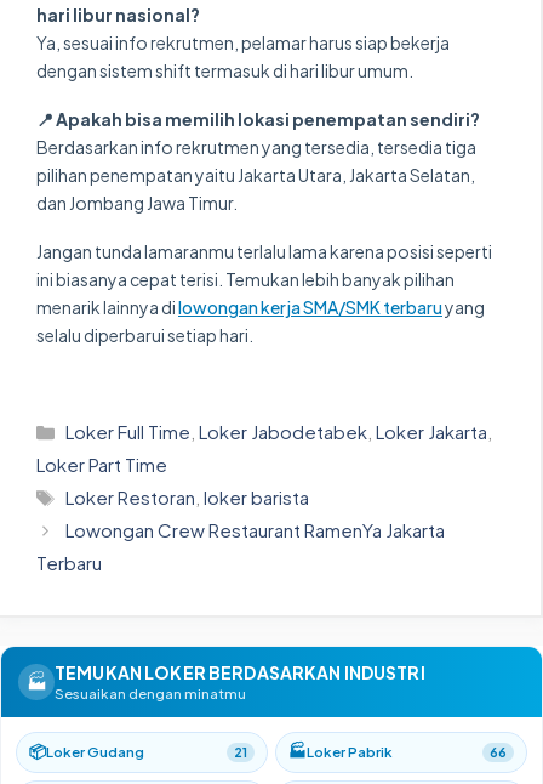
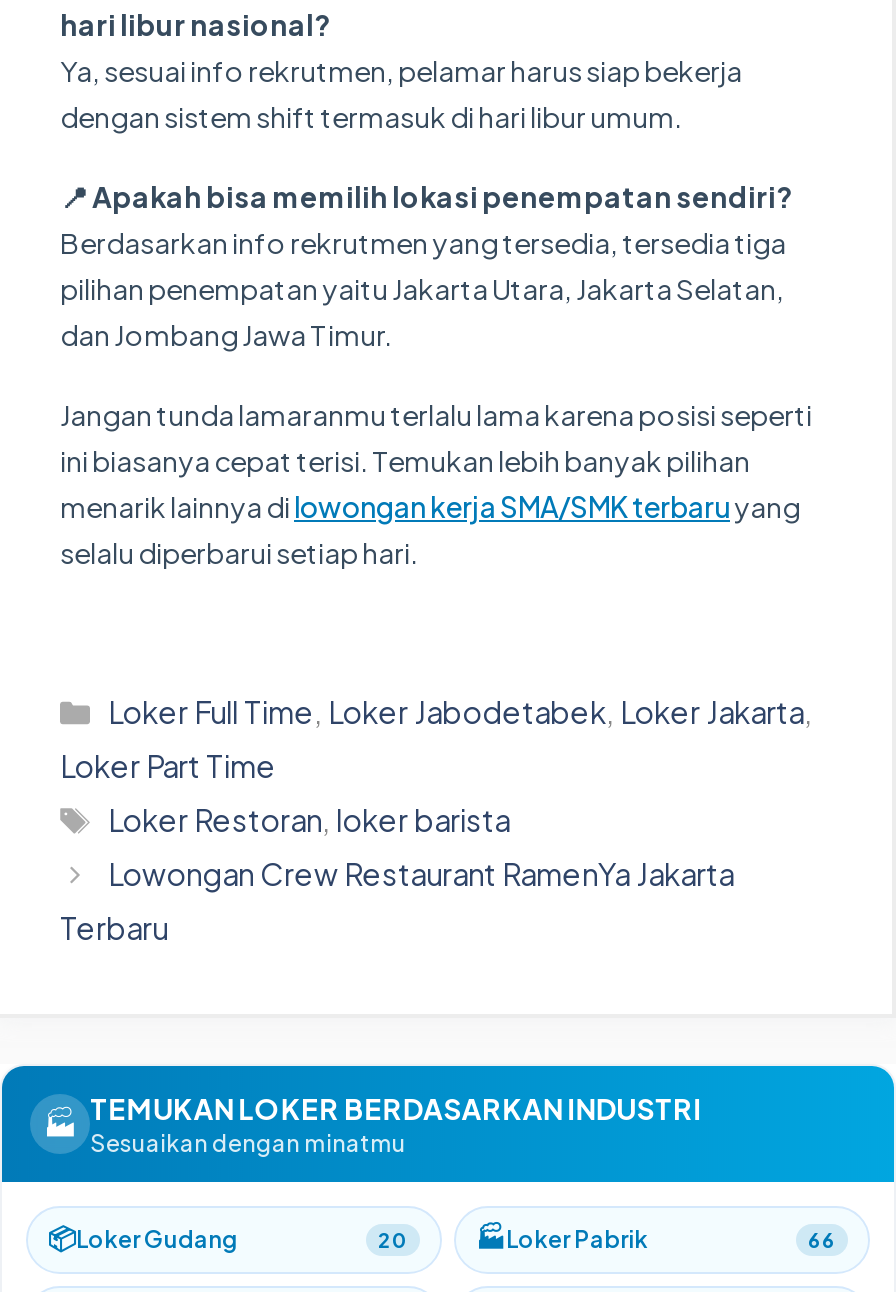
- 21
+ 20
